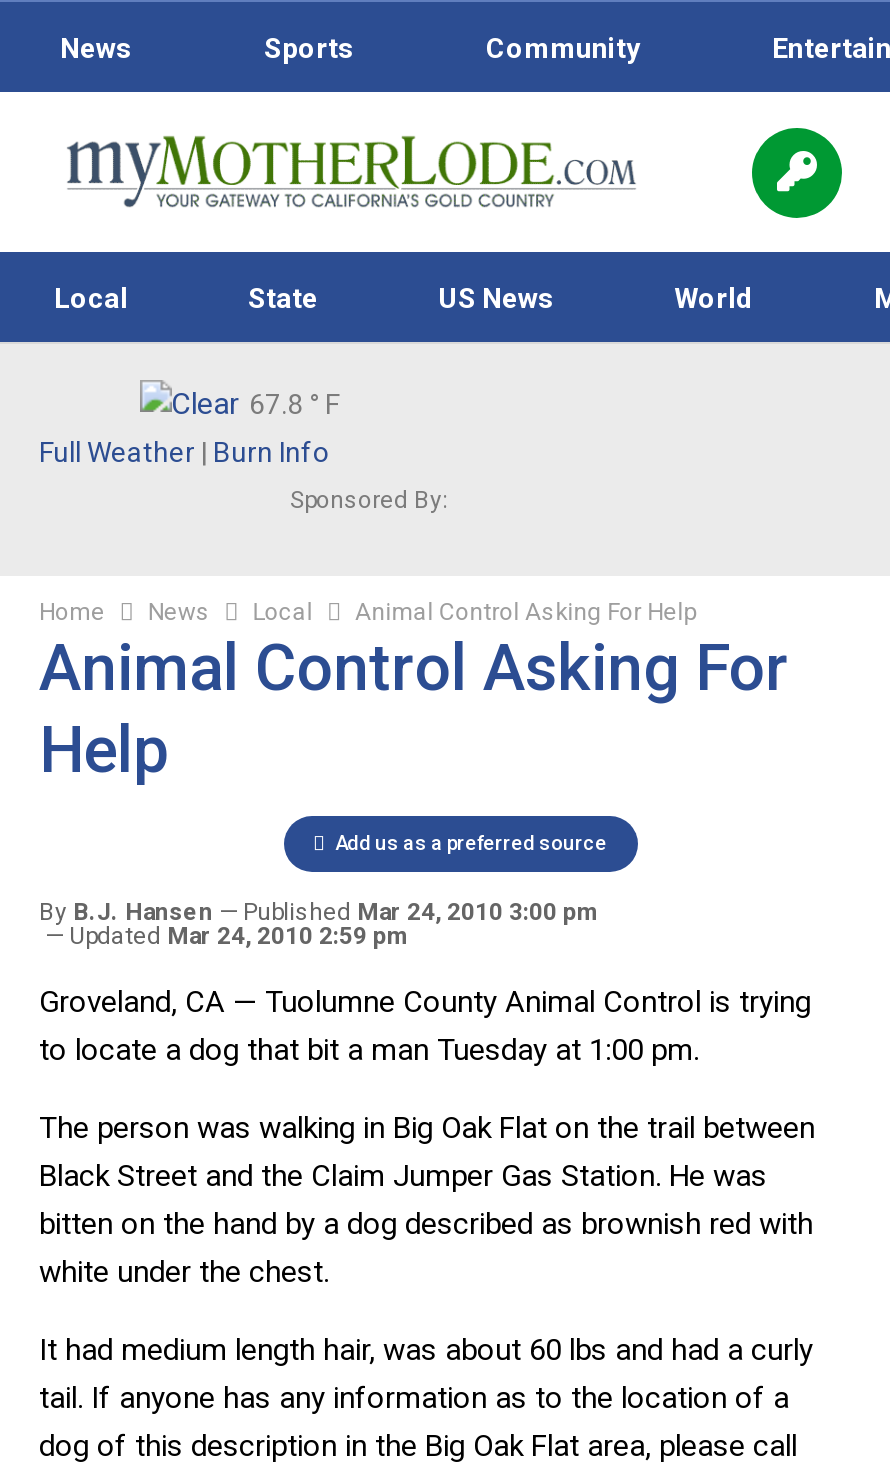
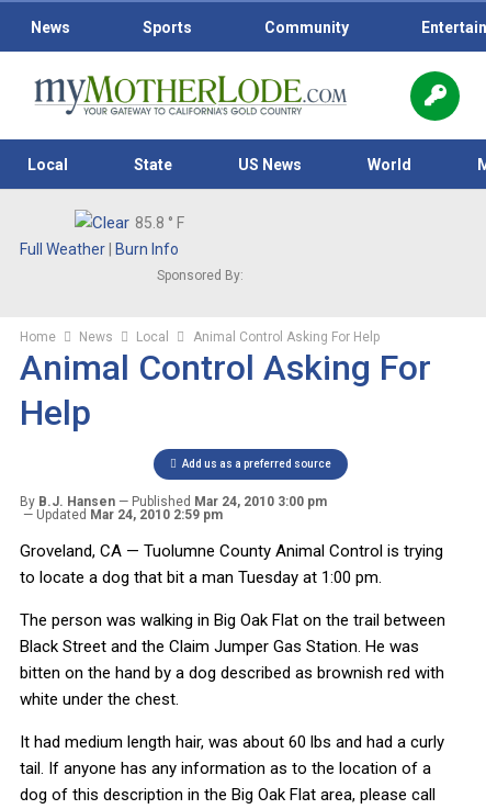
- 67.8 ° F
+ 85.8 ° F
